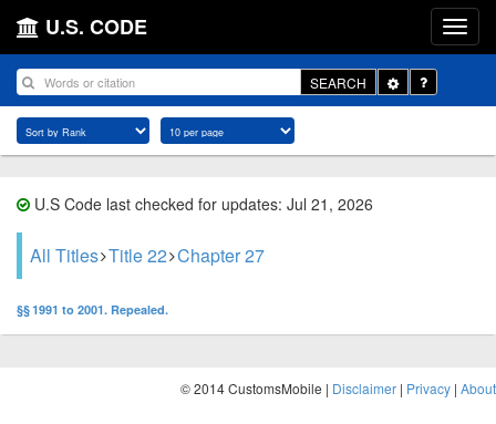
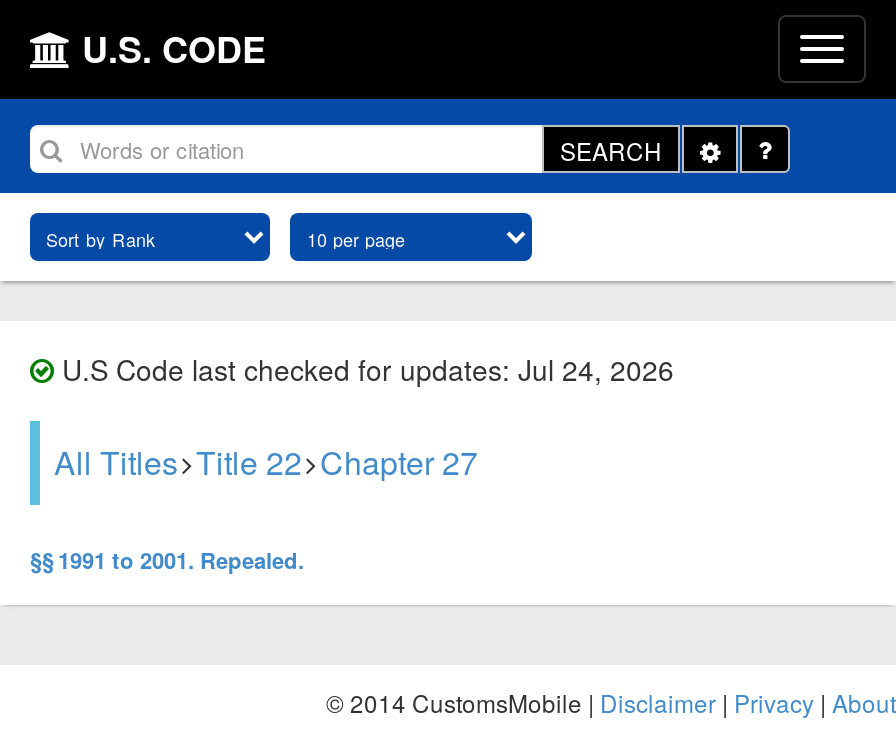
- U.S Code last checked for updates: Jul 21, 2026
+ U.S Code last checked for updates: Jul 24, 2026
